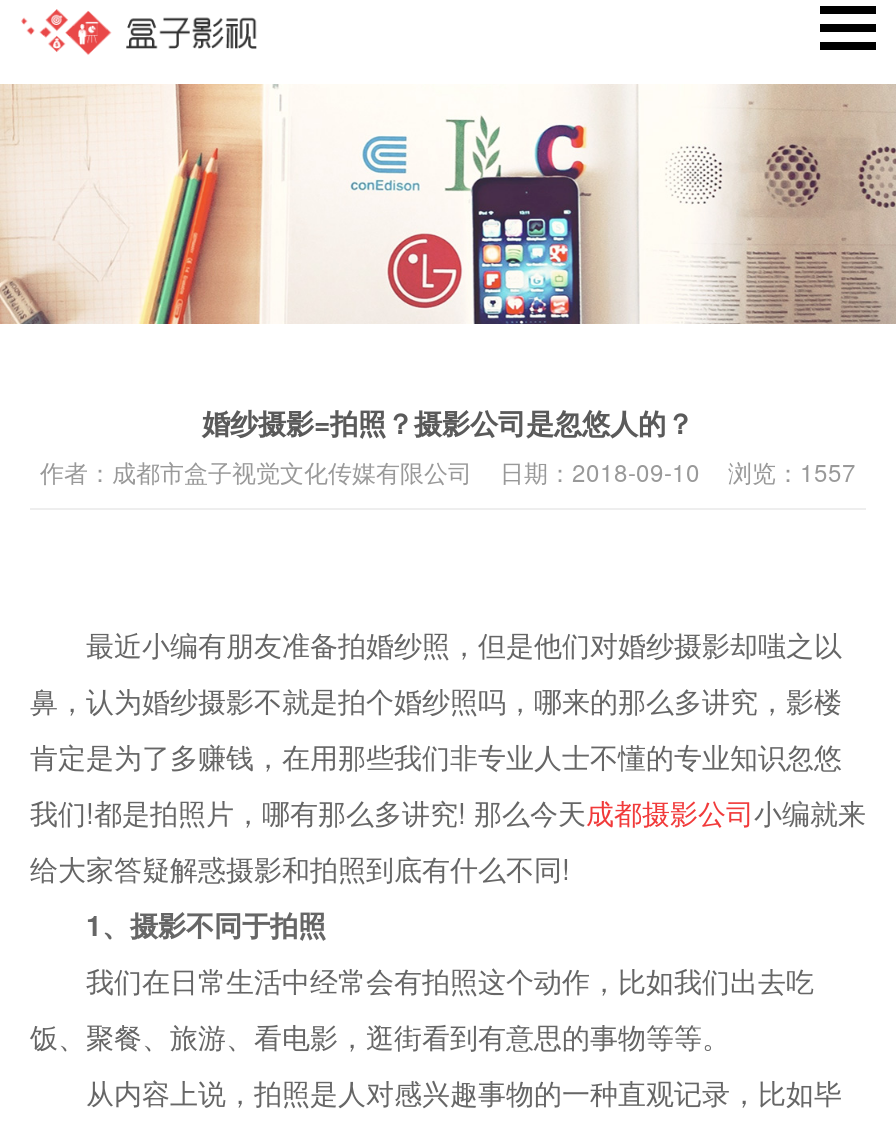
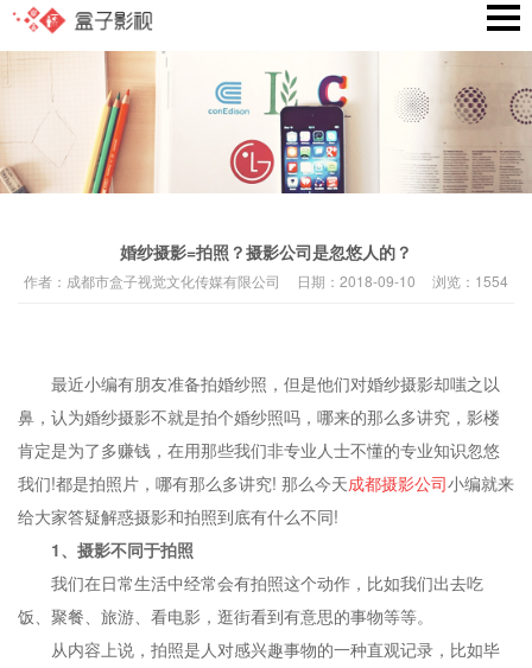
- 作者：成都市盒子视觉文化传媒有限公司 日期：2018-09-10 浏览：1557
+ 作者：成都市盒子视觉文化传媒有限公司 日期：2018-09-10 浏览：1554
